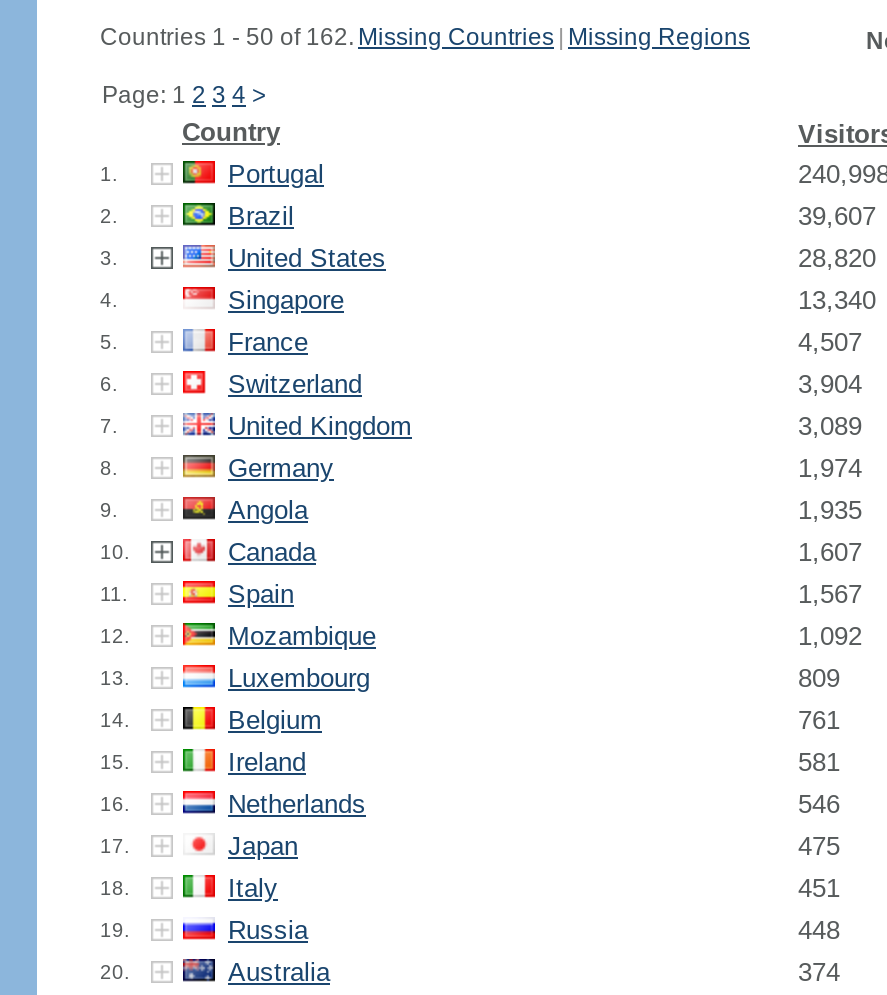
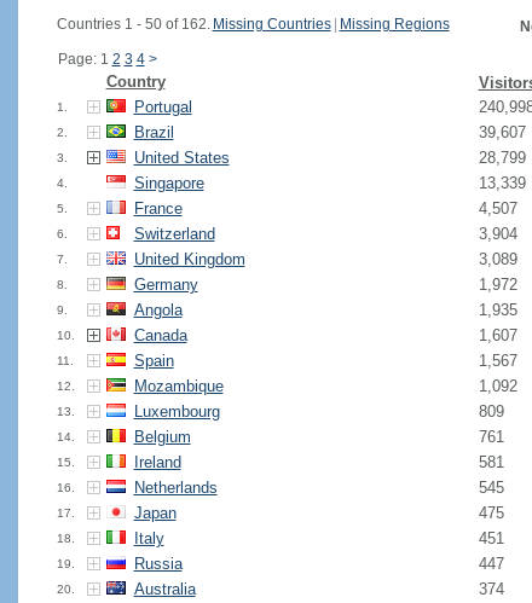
- 28,820
+ 28,799

- 13,340
+ 13,339

- 1,974
+ 1,972

- 546
+ 545

- 448
+ 447
